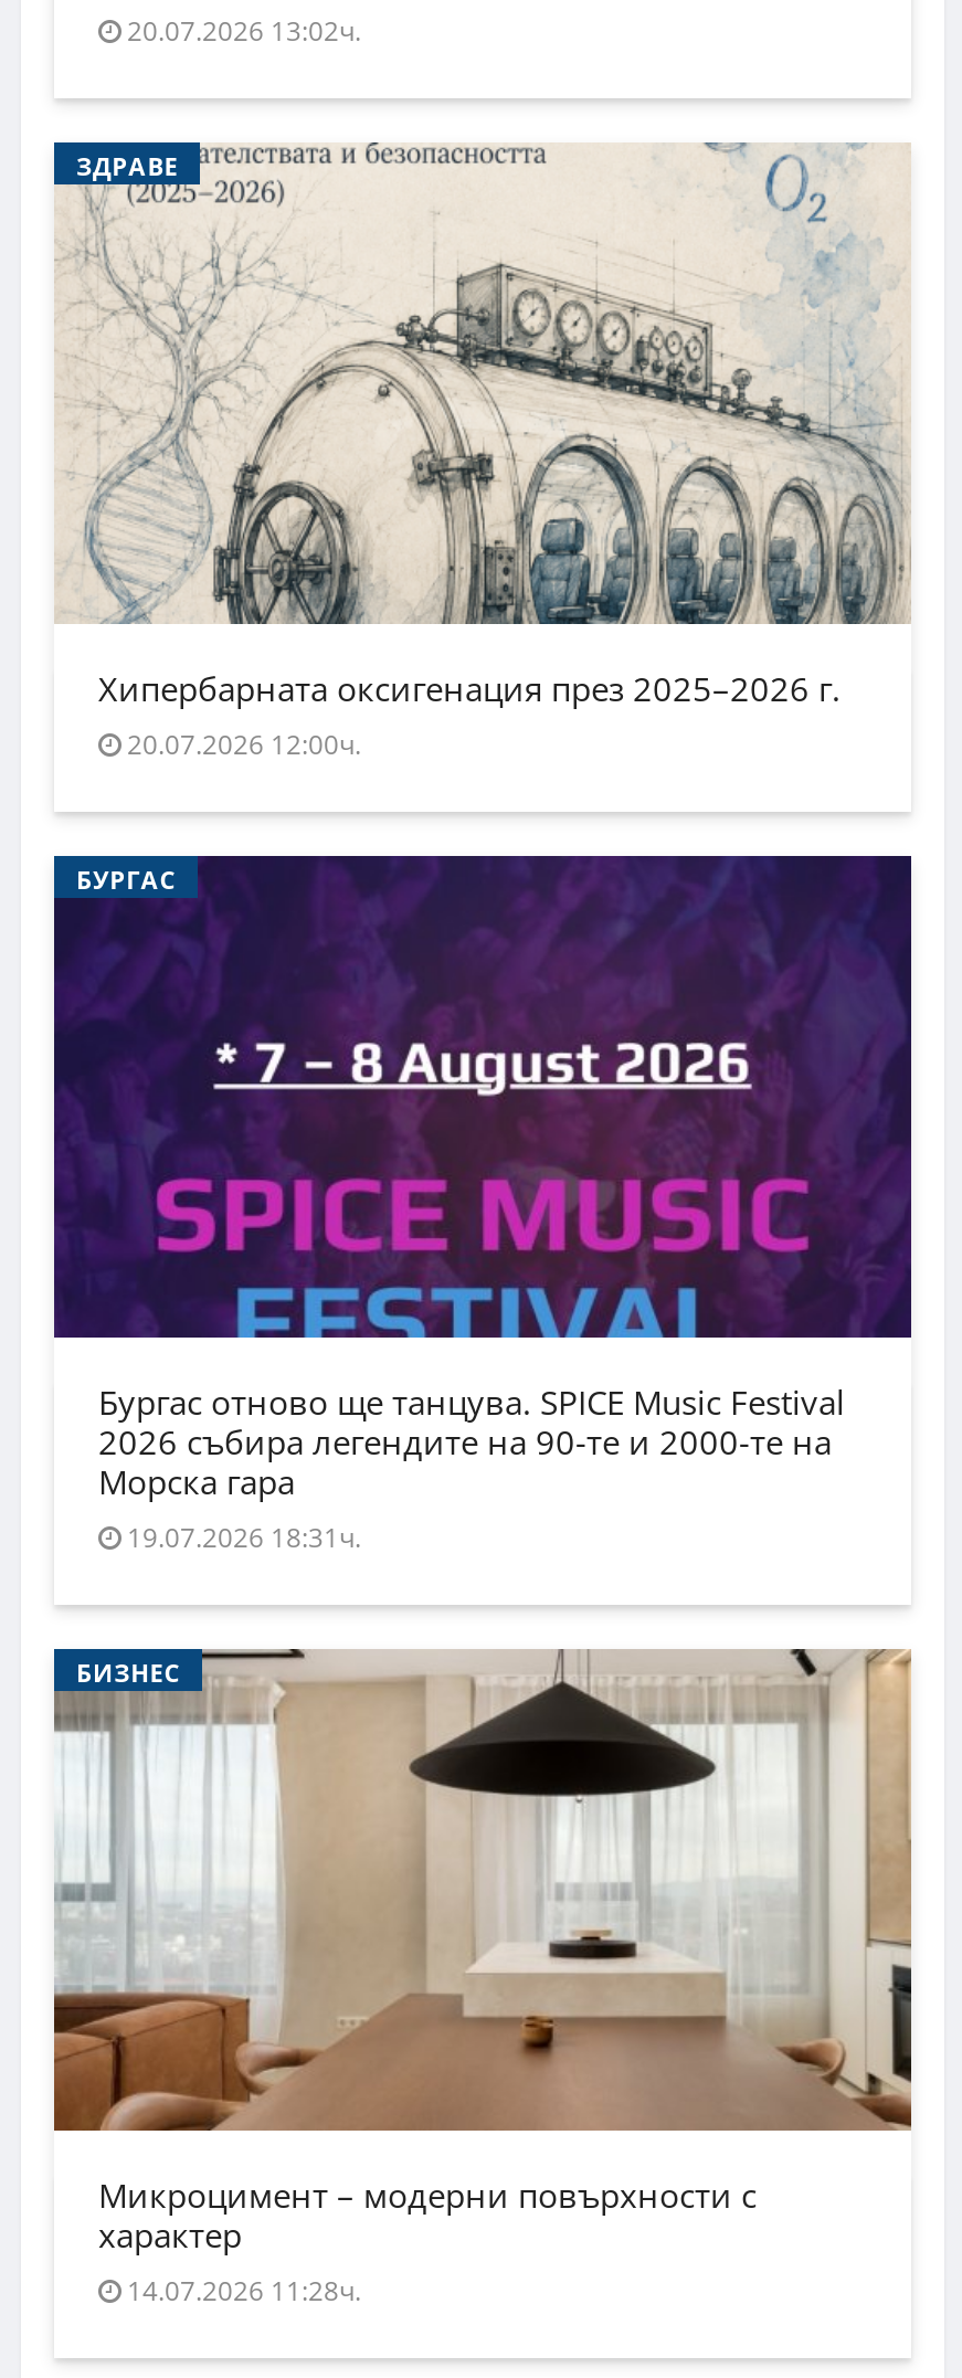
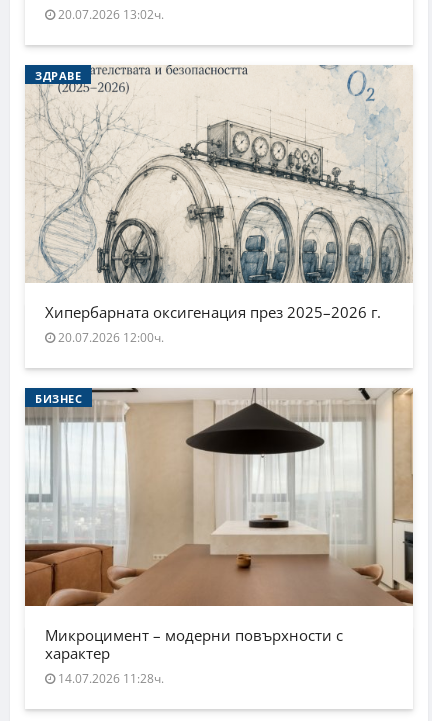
- [image]
- БУРГАС

- Бургас отново ще танцува. SPICE Music Festival
- 2026 събира легендите на 90-те и 2000-те на
- Морска гара
- 19.07.2026 18:31ч.
